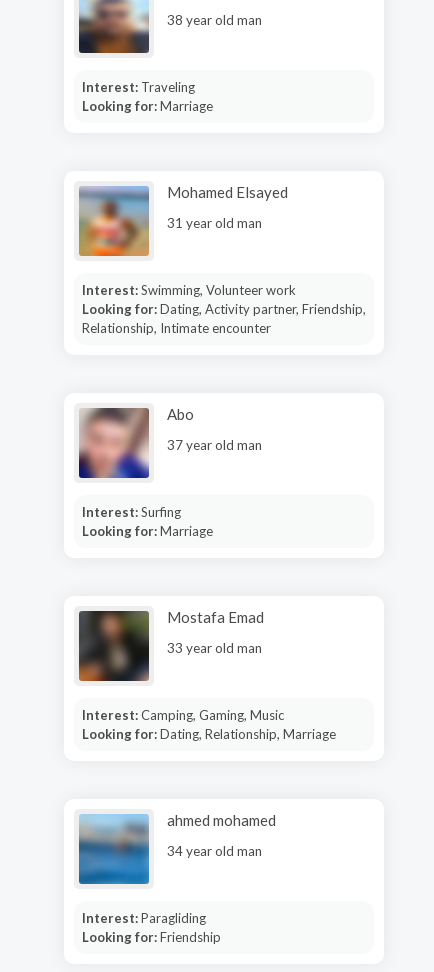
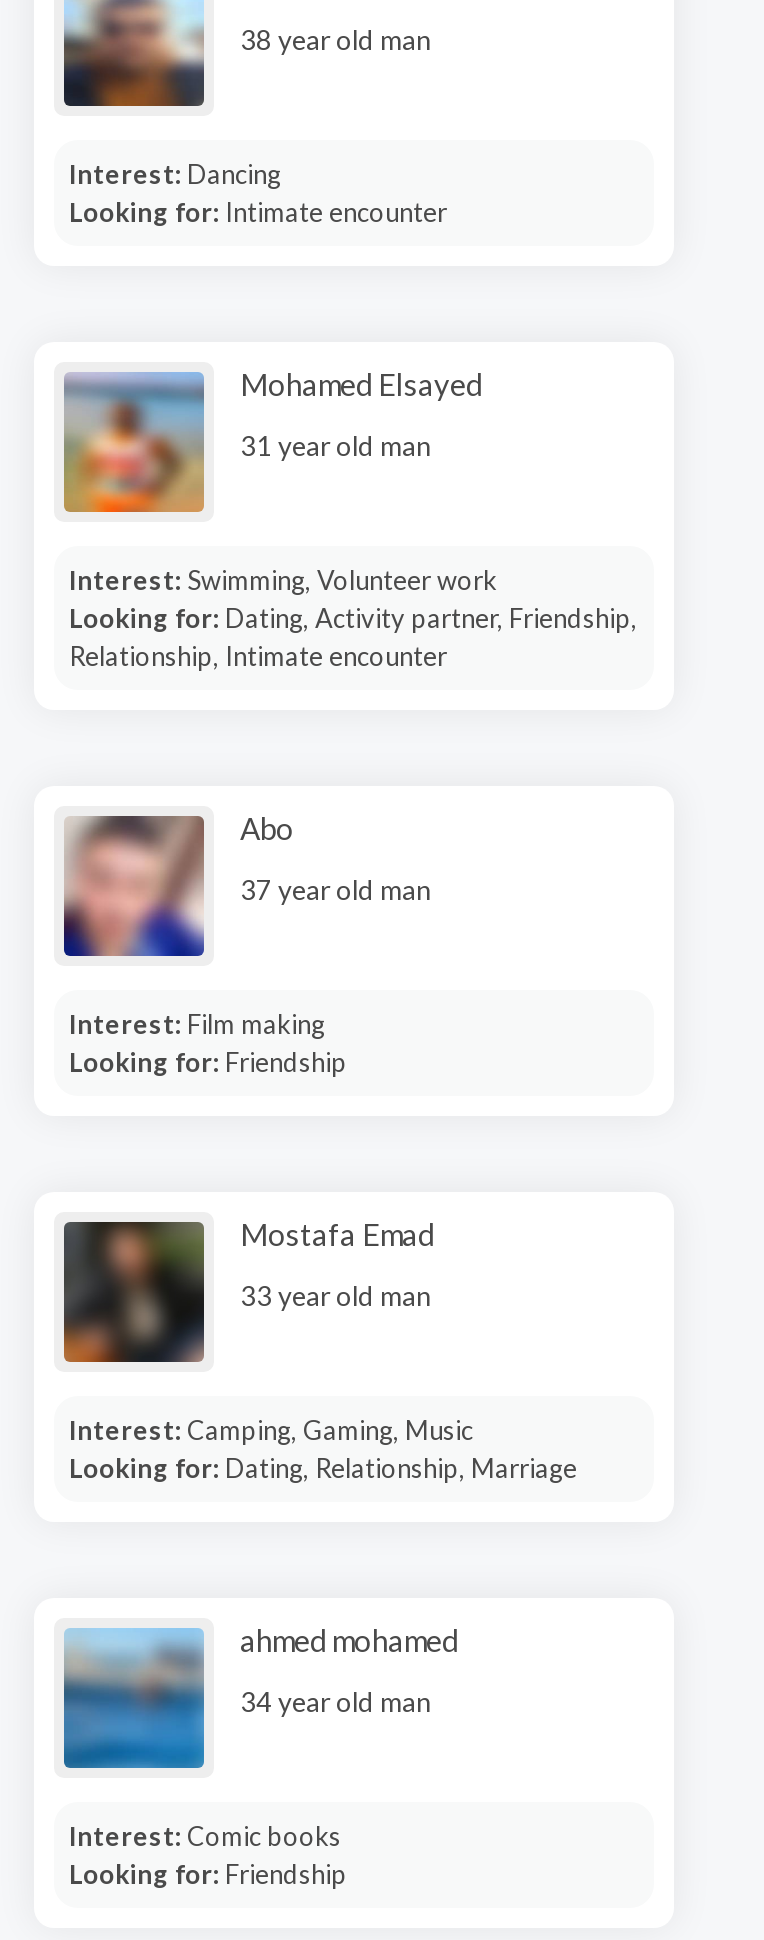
- Interest: Traveling
- Looking for: Marriage
+ Interest: Dancing
+ Looking for: Intimate encounter

- Interest: Surfing
- Looking for: Marriage
+ Interest: Film making
+ Looking for: Friendship

- Interest: Paragliding
+ Interest: Comic books
